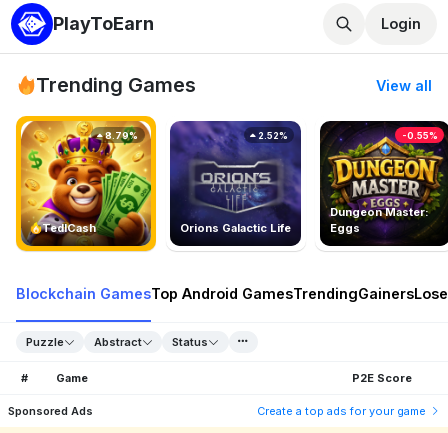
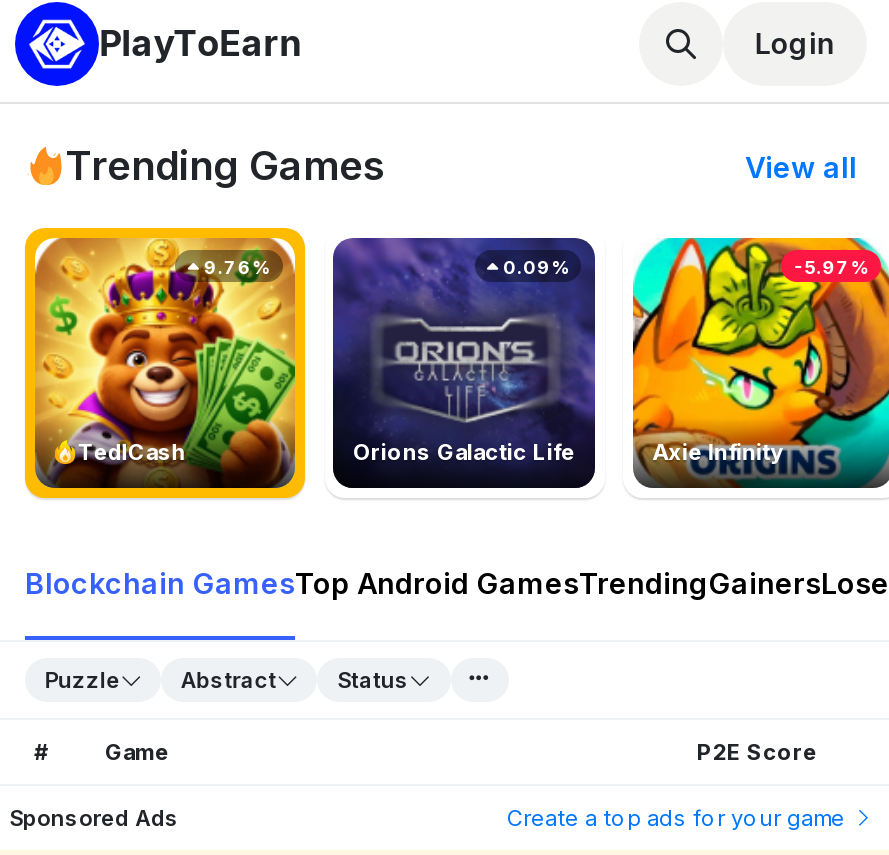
- [image]
- Dungeon Master:
- Eggs
+ [image]
+ Axie Infinity

- 8.79%
+ 9.76%

- 2.52%
+ 0.09%

- -0.55%
+ -5.97%
